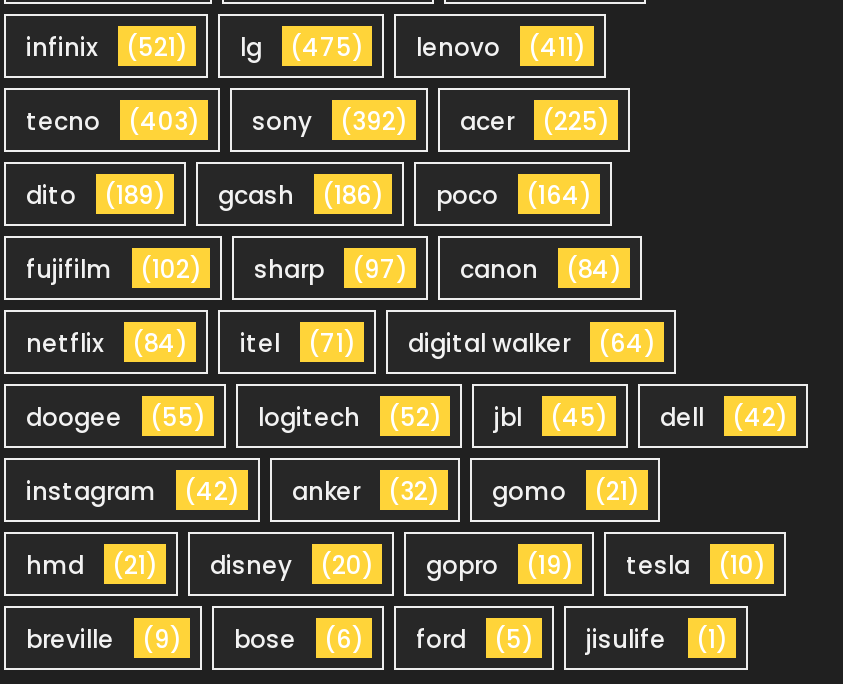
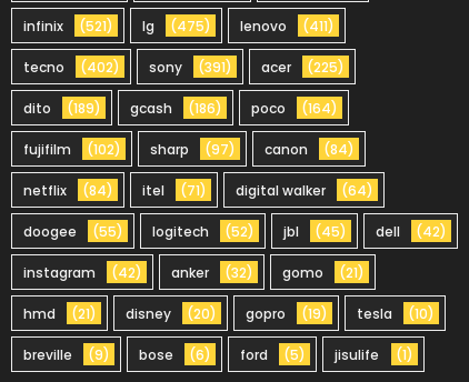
- (403)
+ (402)

- (392)
+ (391)
